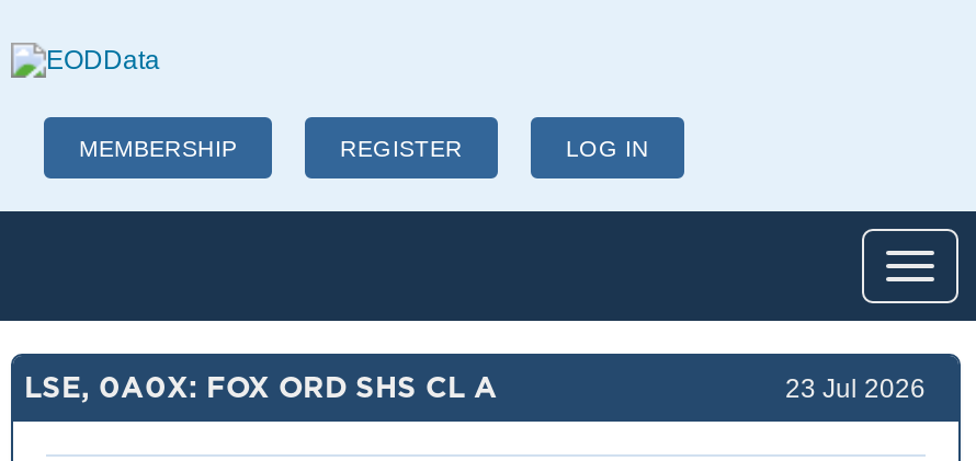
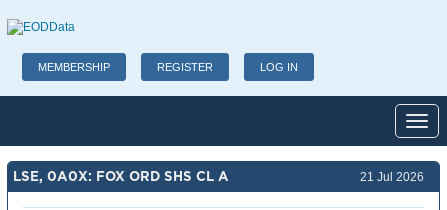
- 23 Jul 2026
+ 21 Jul 2026
